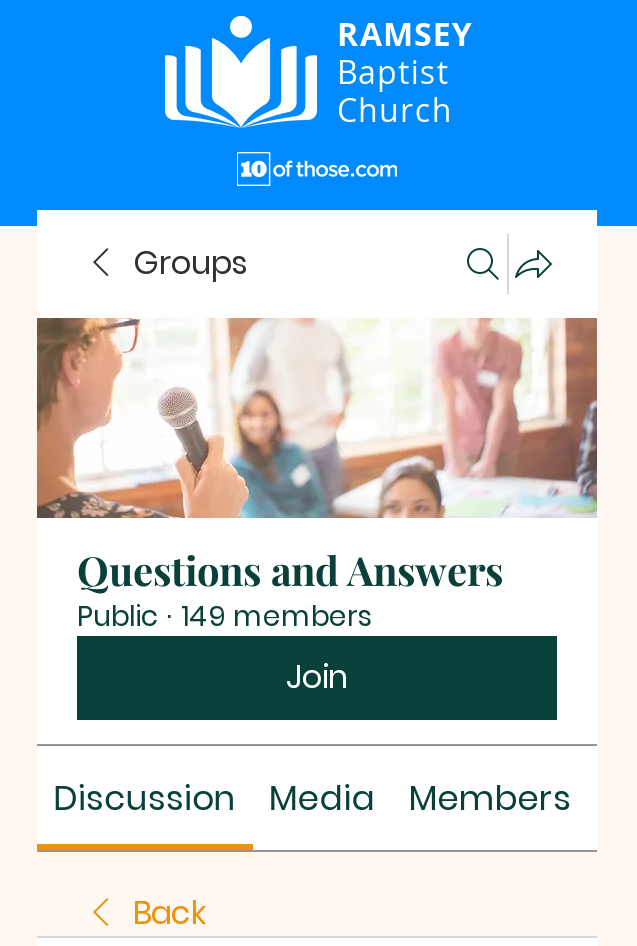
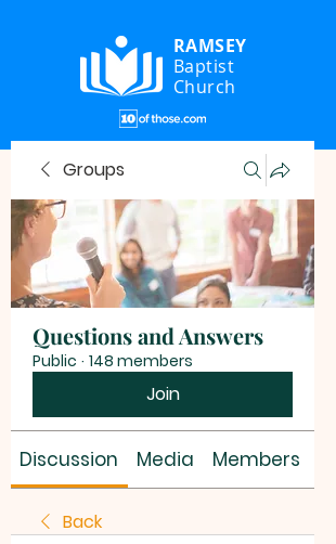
- Public · 149 members
+ Public · 148 members
